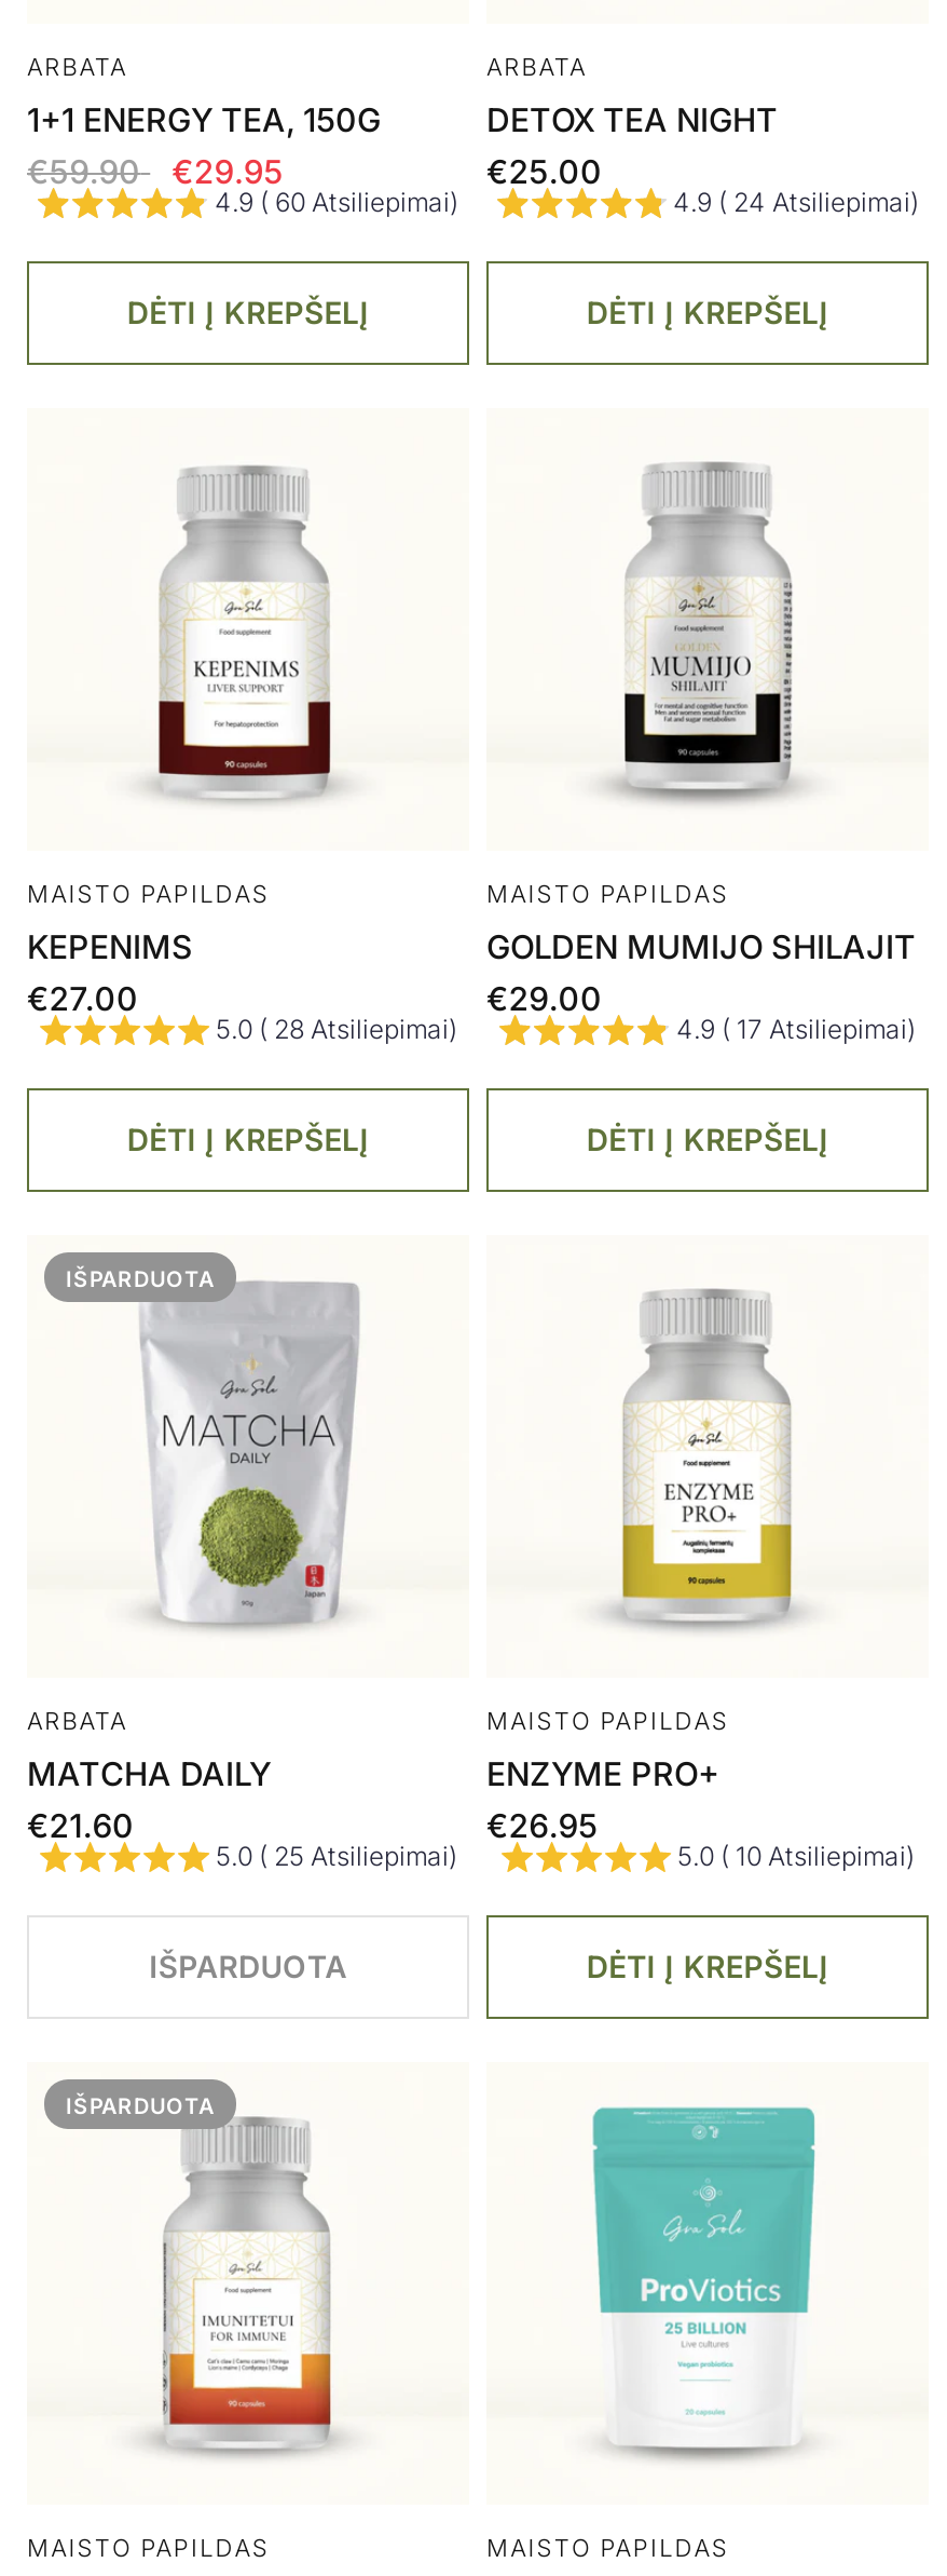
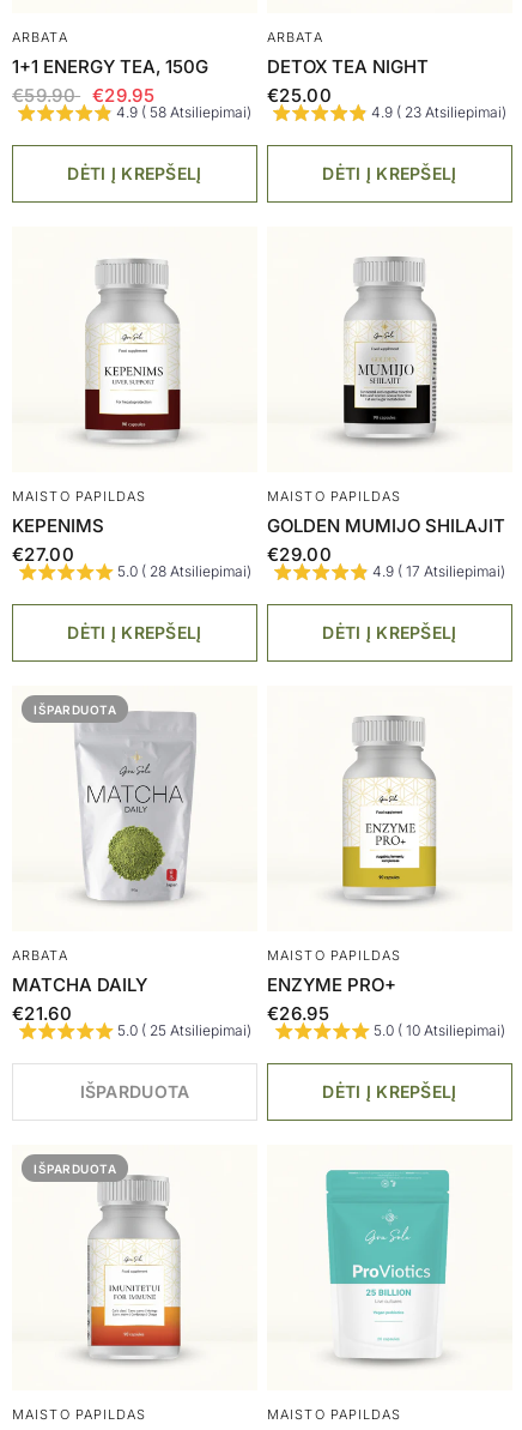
- 4.9 ( 60 Atsiliepimai)
+ 4.9 ( 58 Atsiliepimai)

- 4.9 ( 24 Atsiliepimai)
+ 4.9 ( 23 Atsiliepimai)
